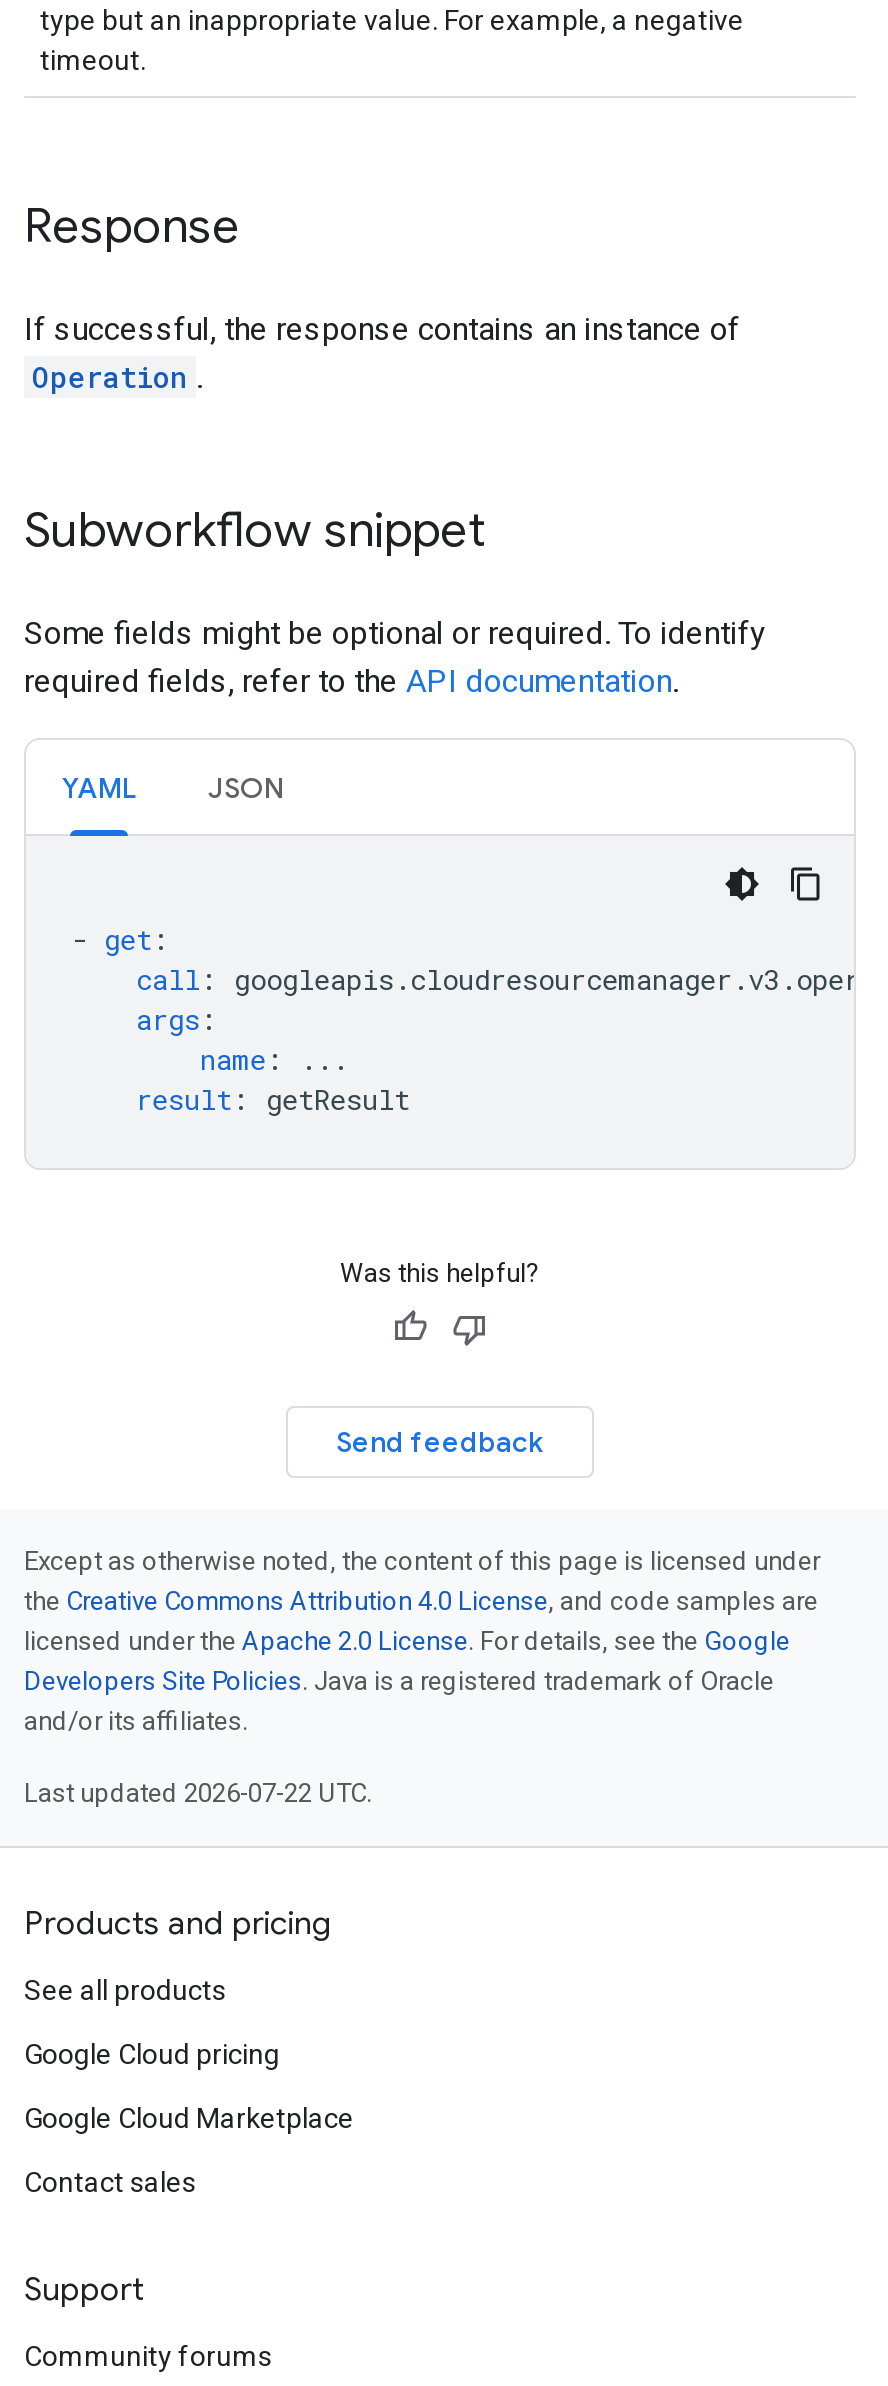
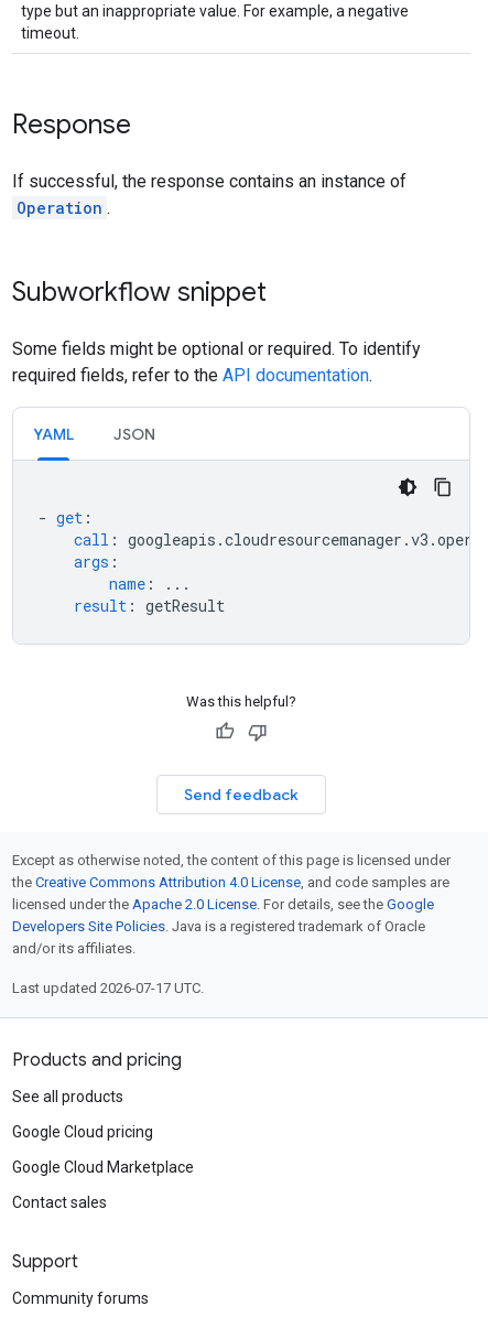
- Last updated 2026-07-22 UTC.
+ Last updated 2026-07-17 UTC.
